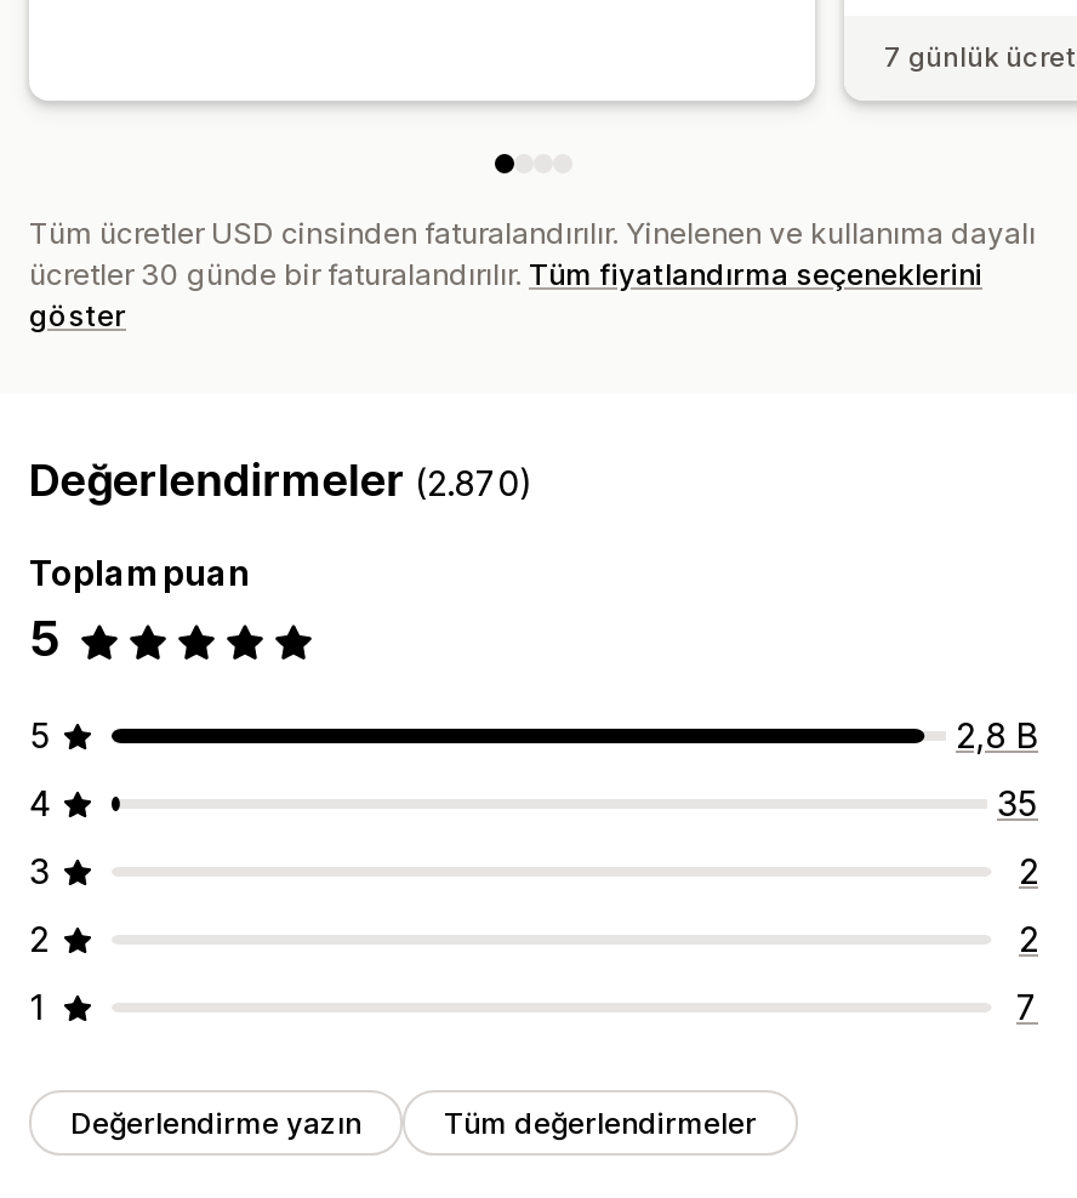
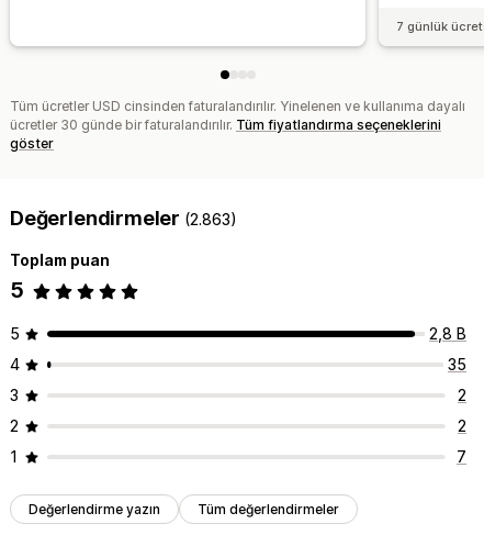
- Değerlendirmeler (2.870)
+ Değerlendirmeler (2.863)
